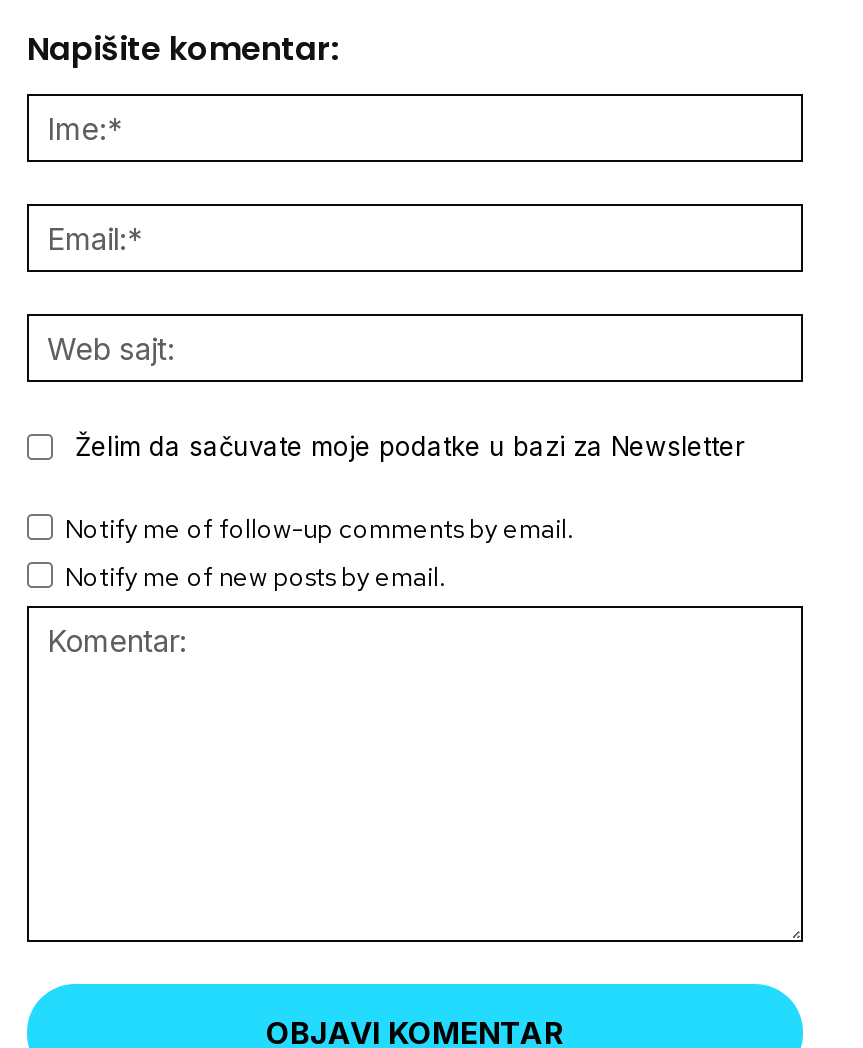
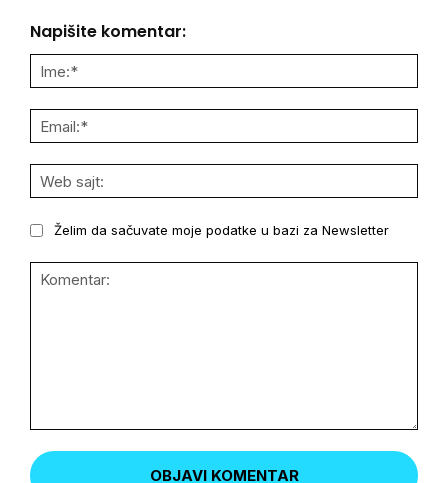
- Notify me of follow-up comments by email.
- Notify me of new posts by email.
